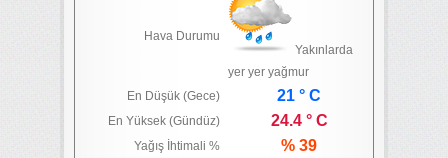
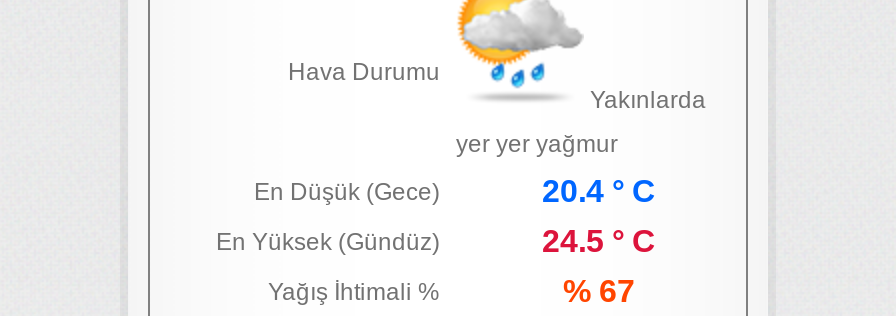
- 21 ° C
+ 20.4 ° C

- 24.4 ° C
+ 24.5 ° C

- % 39
+ % 67
